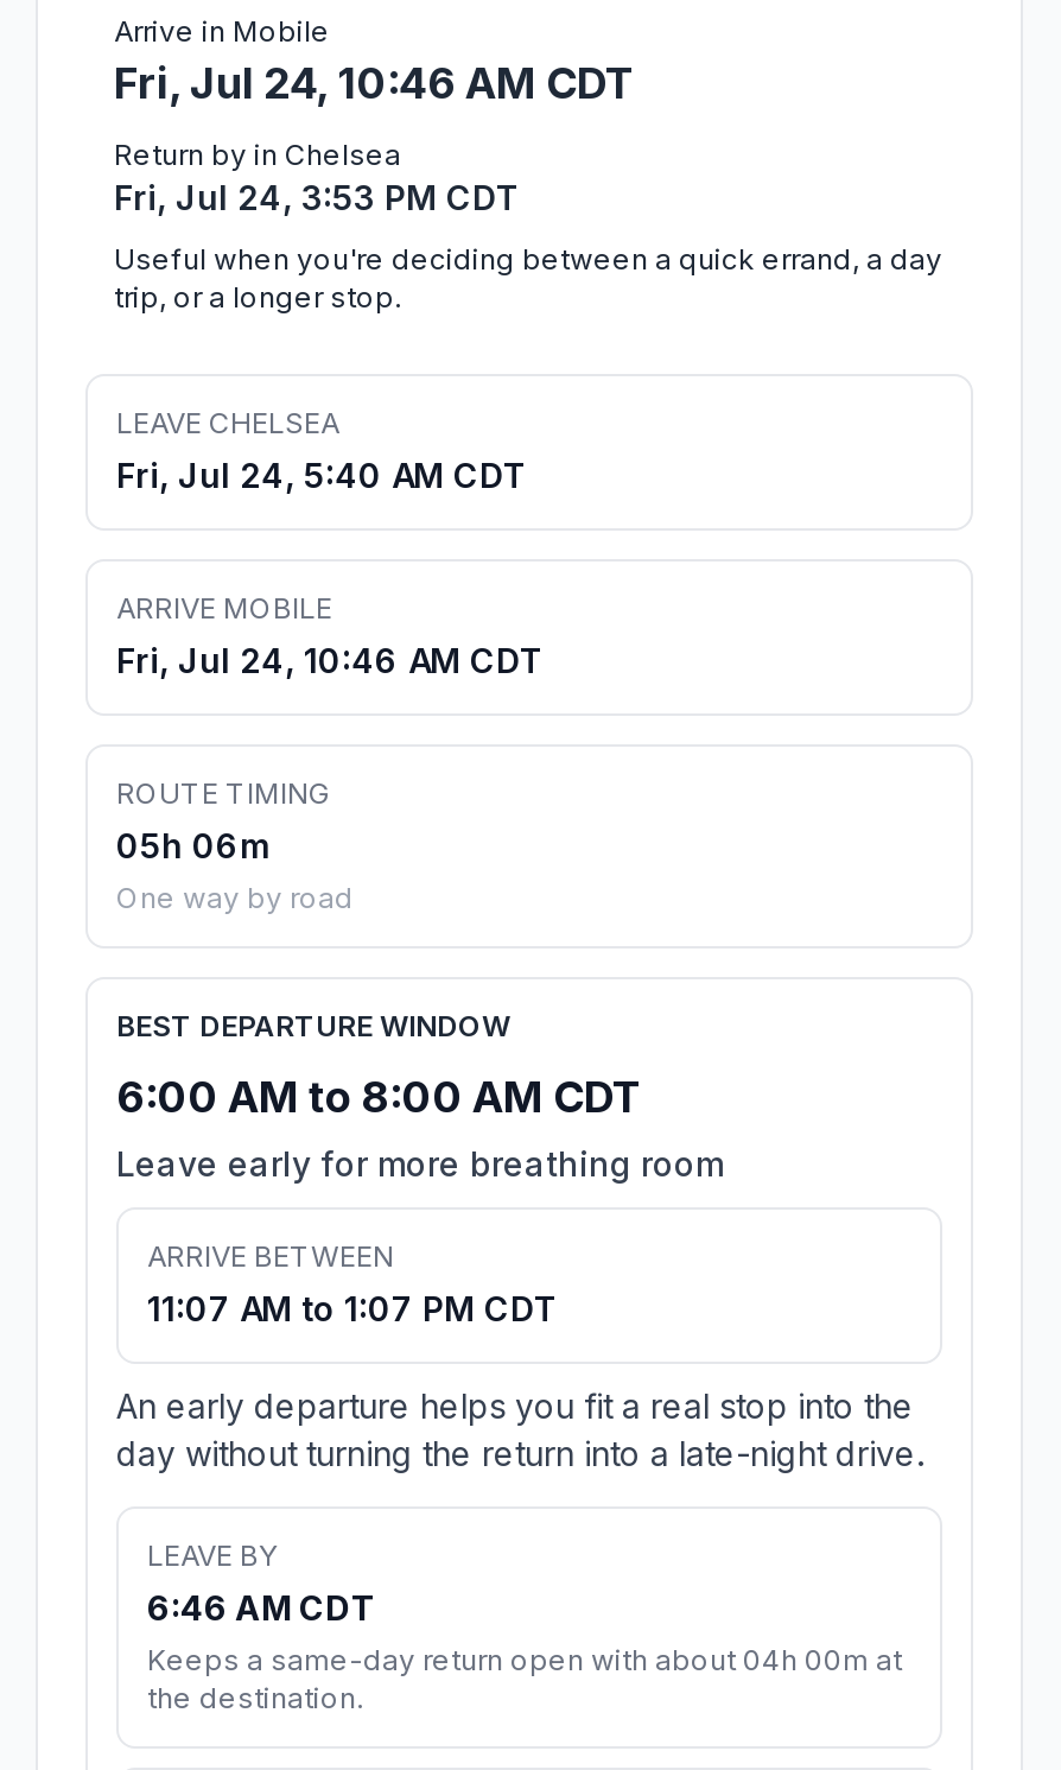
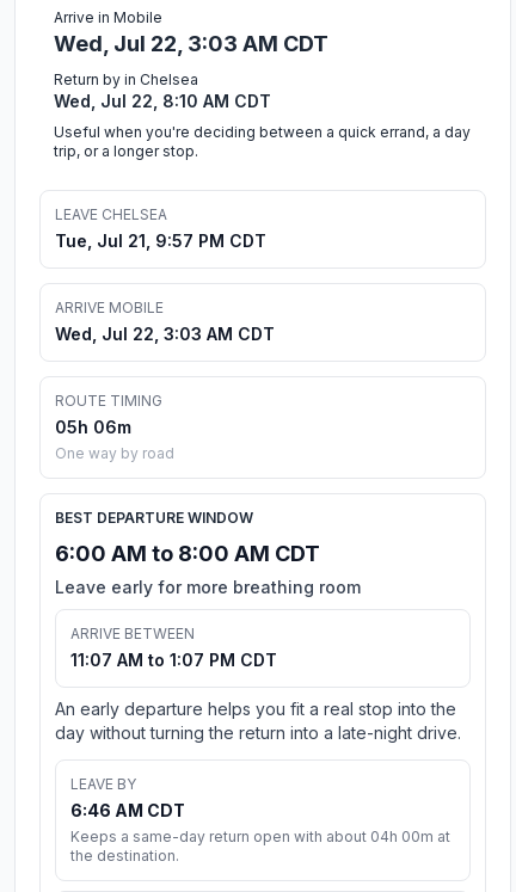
- Fri, Jul 24, 10:46 AM CDT
+ Wed, Jul 22, 3:03 AM CDT

- Fri, Jul 24, 3:53 PM CDT
+ Wed, Jul 22, 8:10 AM CDT

- Fri, Jul 24, 5:40 AM CDT
+ Tue, Jul 21, 9:57 PM CDT

- Fri, Jul 24, 10:46 AM CDT
+ Wed, Jul 22, 3:03 AM CDT
